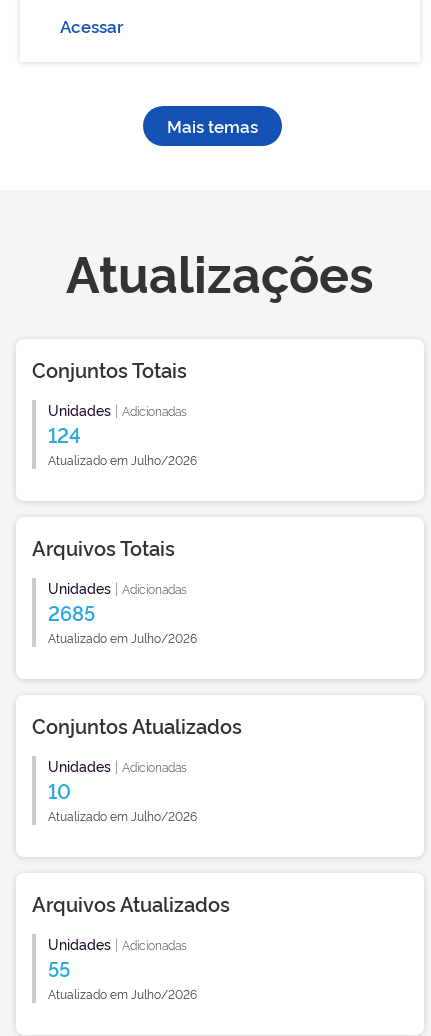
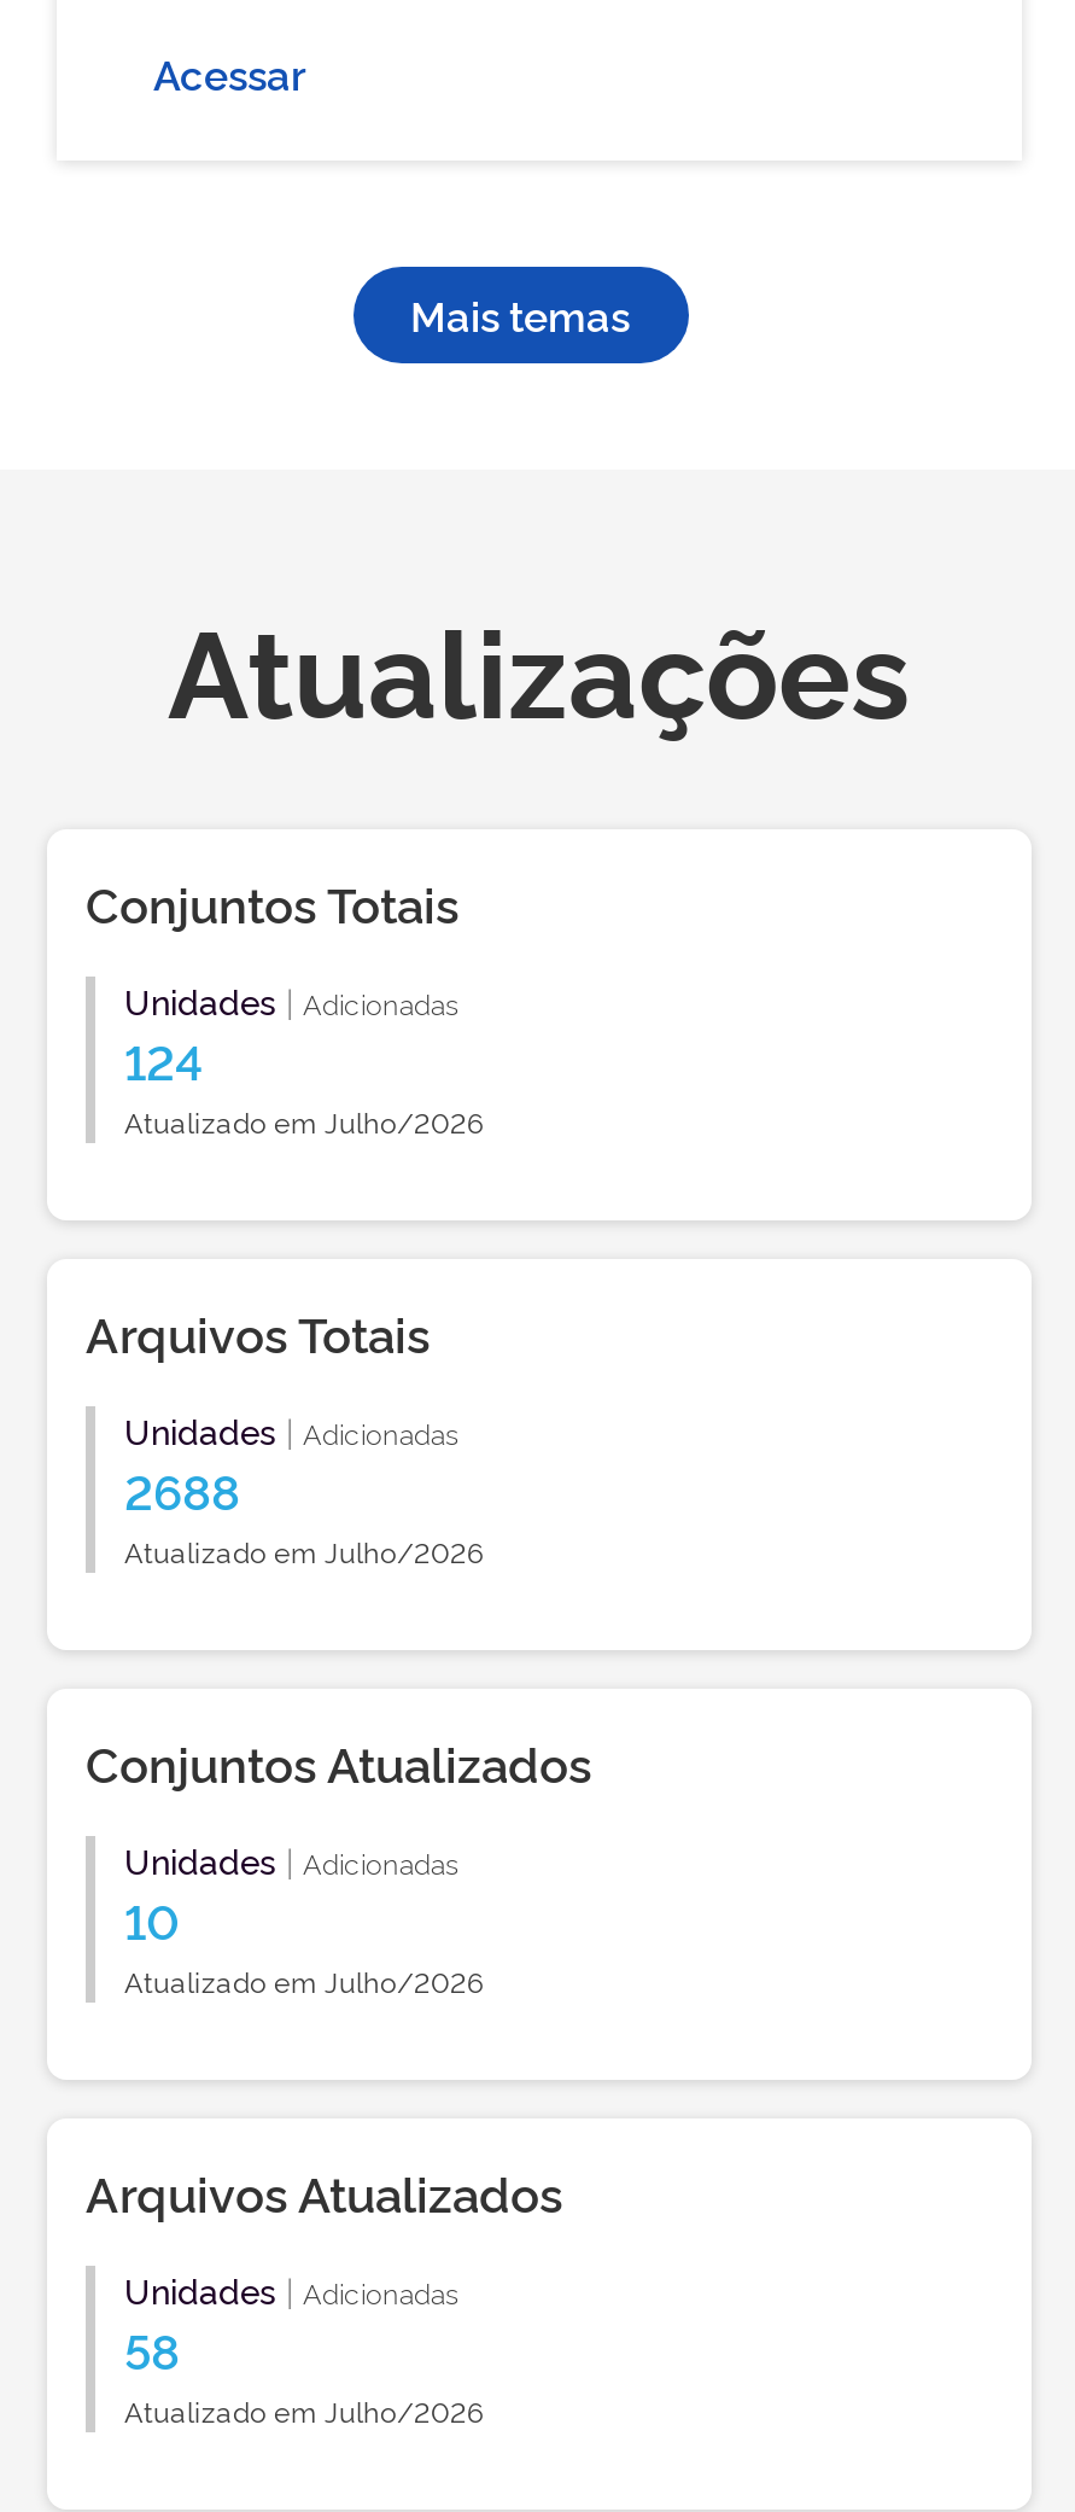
- 2685
+ 2688

- 55
+ 58
